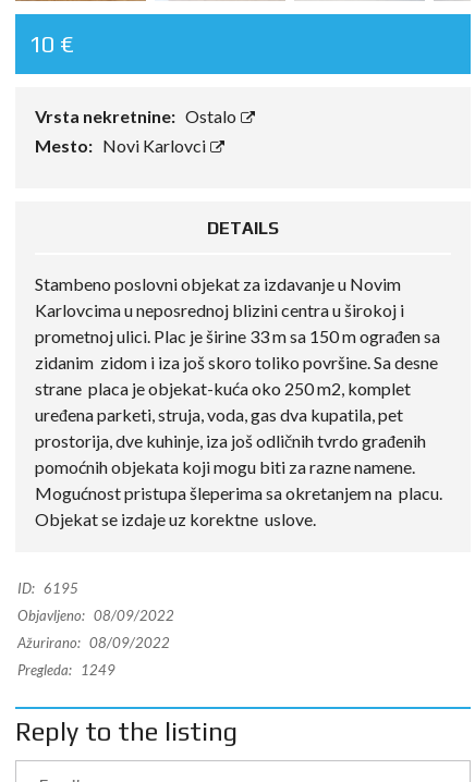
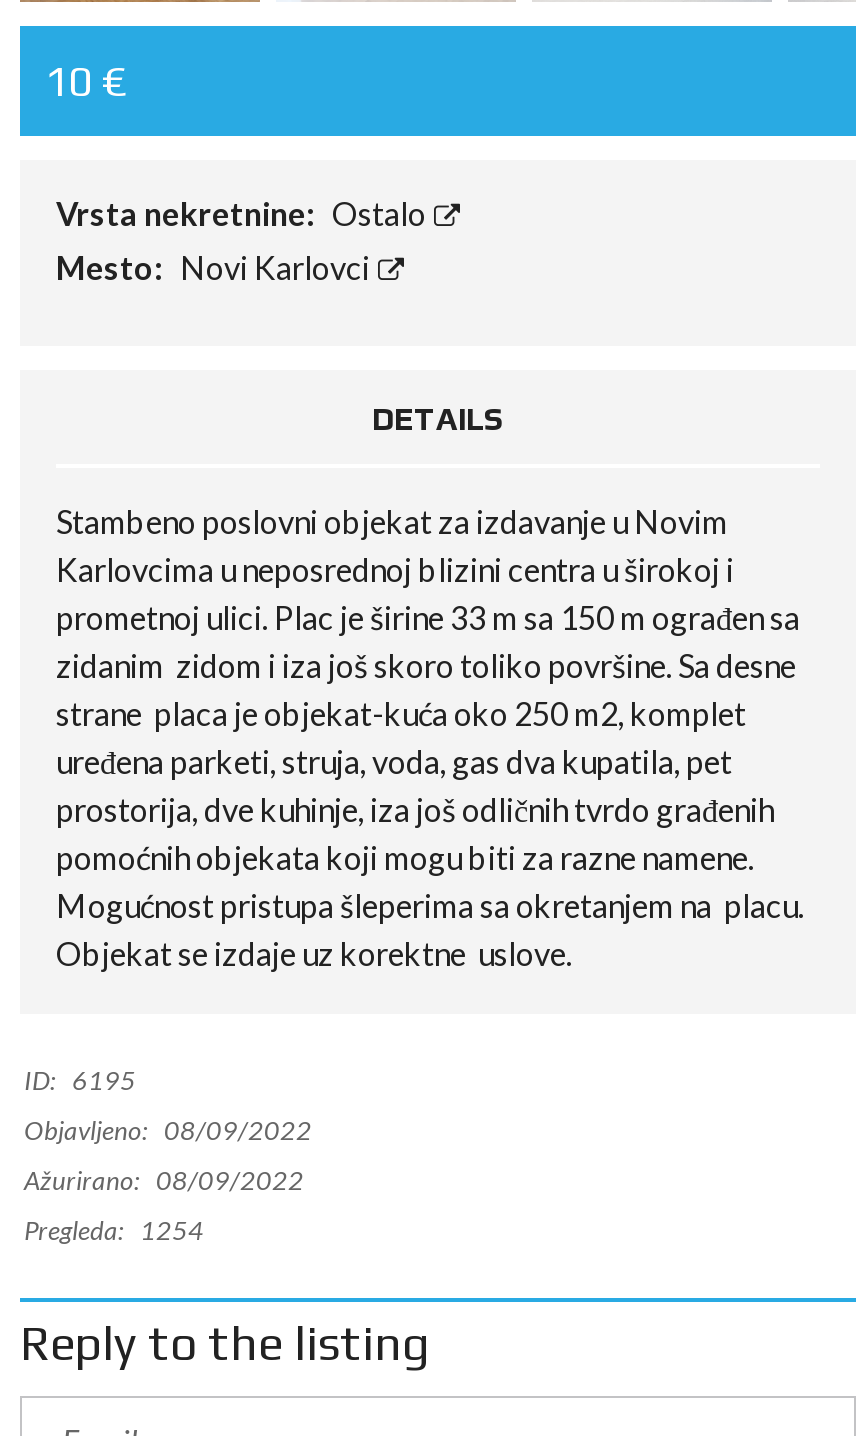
- Pregleda: 1249
+ Pregleda: 1254
